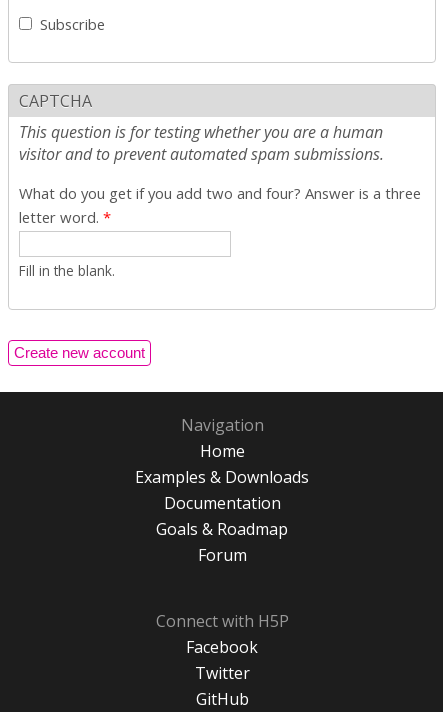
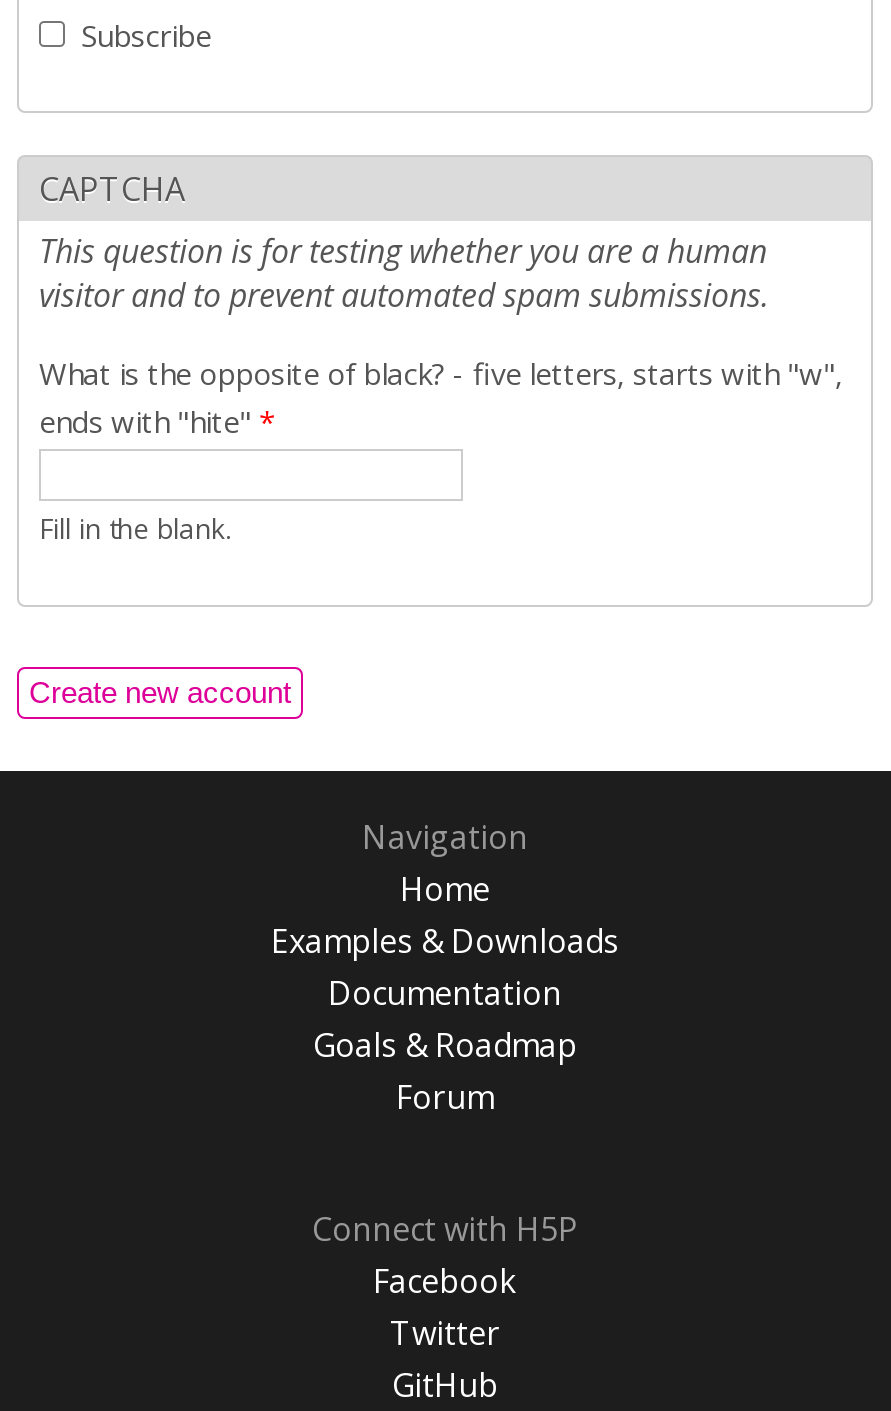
- What do you get if you add two and four? Answer is a three
- letter word. *
+ What is the opposite of black? - five letters, starts with "w",
+ ends with "hite" *
